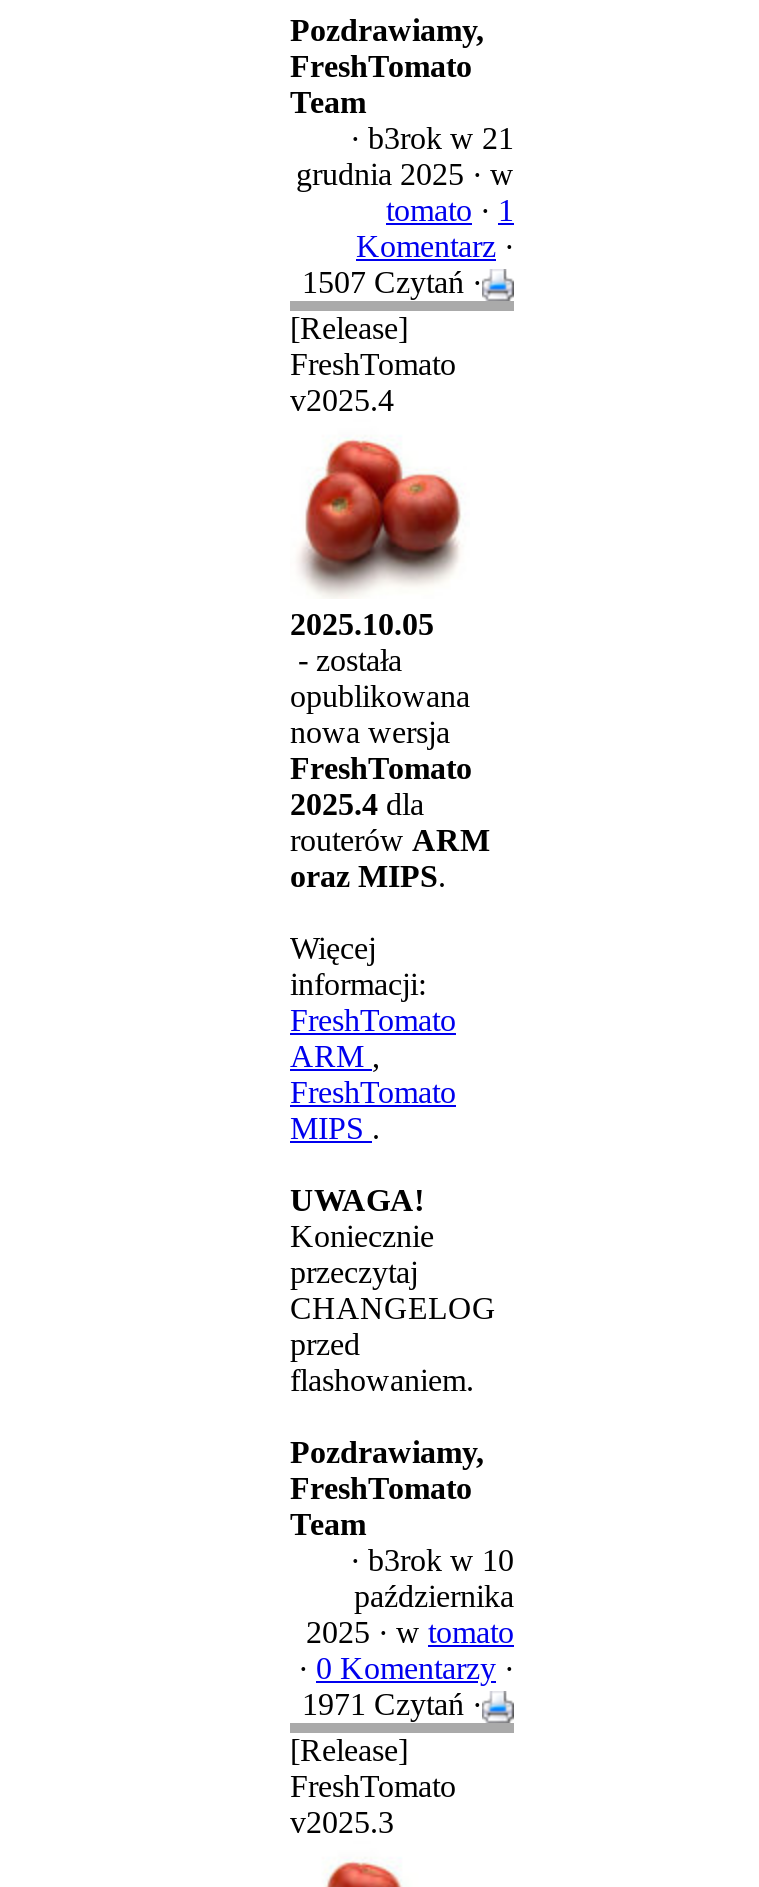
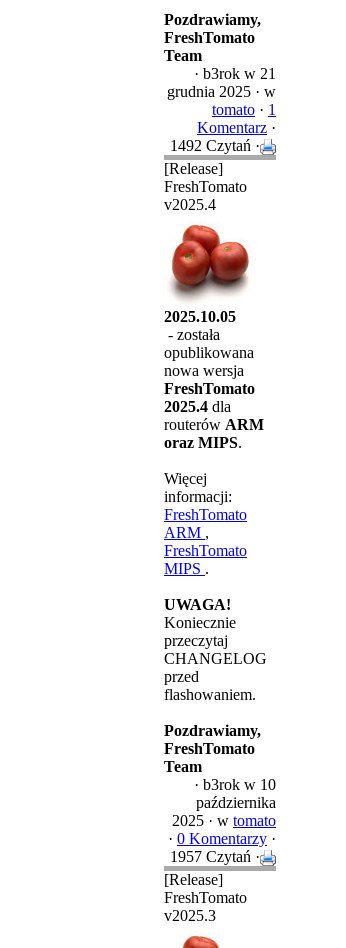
- 1507 Czytań ·
+ 1492 Czytań ·

- 1971 Czytań ·
+ 1957 Czytań ·
